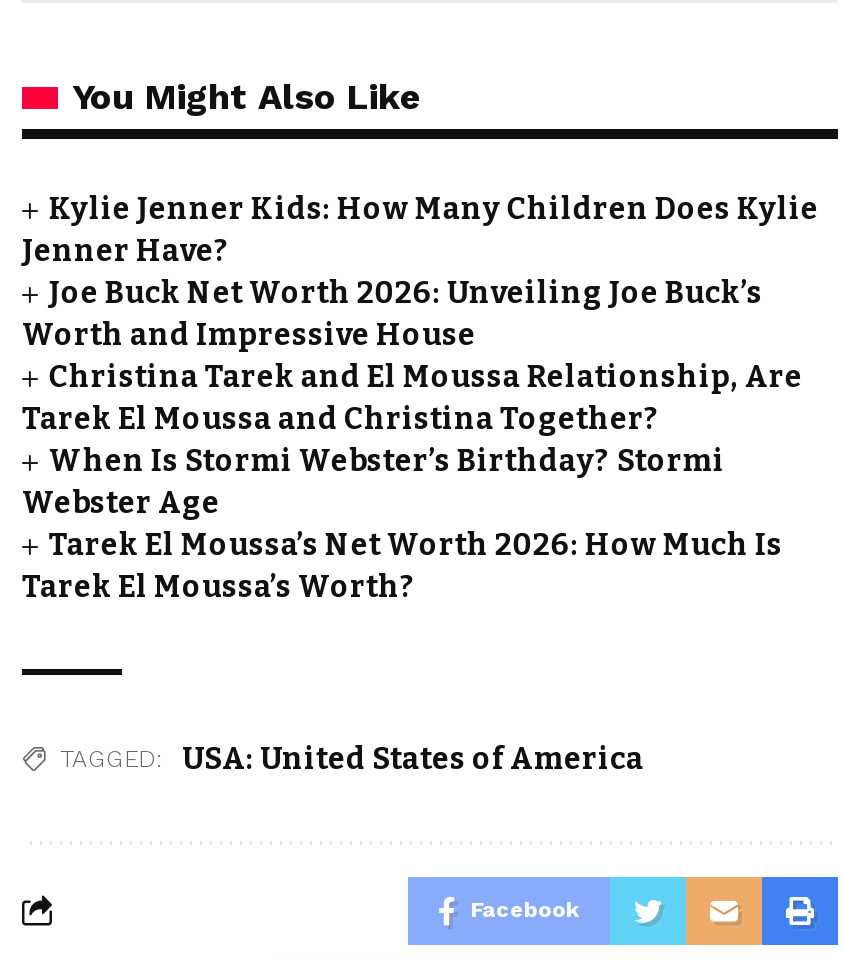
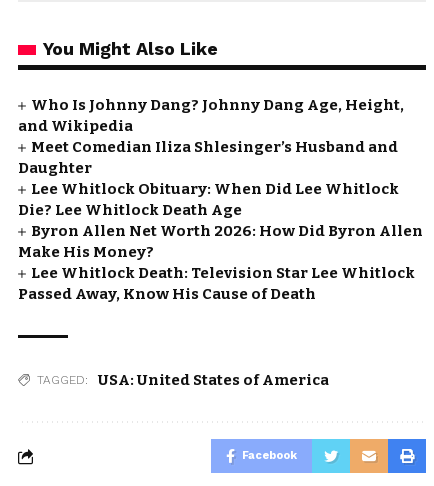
- Kylie Jenner Kids: How Many Children Does Kylie
- Jenner Have?
- Joe Buck Net Worth 2026: Unveiling Joe Buck’s
- Worth and Impressive House
- Christina Tarek and El Moussa Relationship, Are
- Tarek El Moussa and Christina Together?
- When Is Stormi Webster’s Birthday? Stormi
- Webster Age
- Tarek El Moussa’s Net Worth 2026: How Much Is
- Tarek El Moussa’s Worth?
+ Who Is Johnny Dang? Johnny Dang Age, Height,
+ and Wikipedia
+ Meet Comedian Iliza Shlesinger’s Husband and
+ Daughter
+ Lee Whitlock Obituary: When Did Lee Whitlock
+ Die? Lee Whitlock Death Age
+ Byron Allen Net Worth 2026: How Did Byron Allen
+ Make His Money?
+ Lee Whitlock Death: Television Star Lee Whitlock
+ Passed Away, Know His Cause of Death
